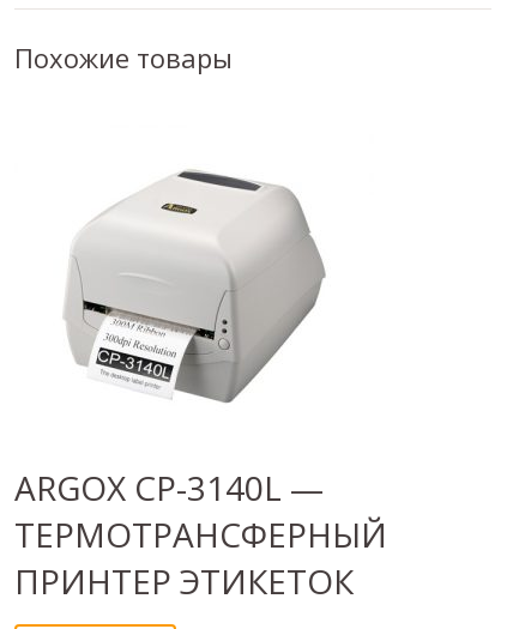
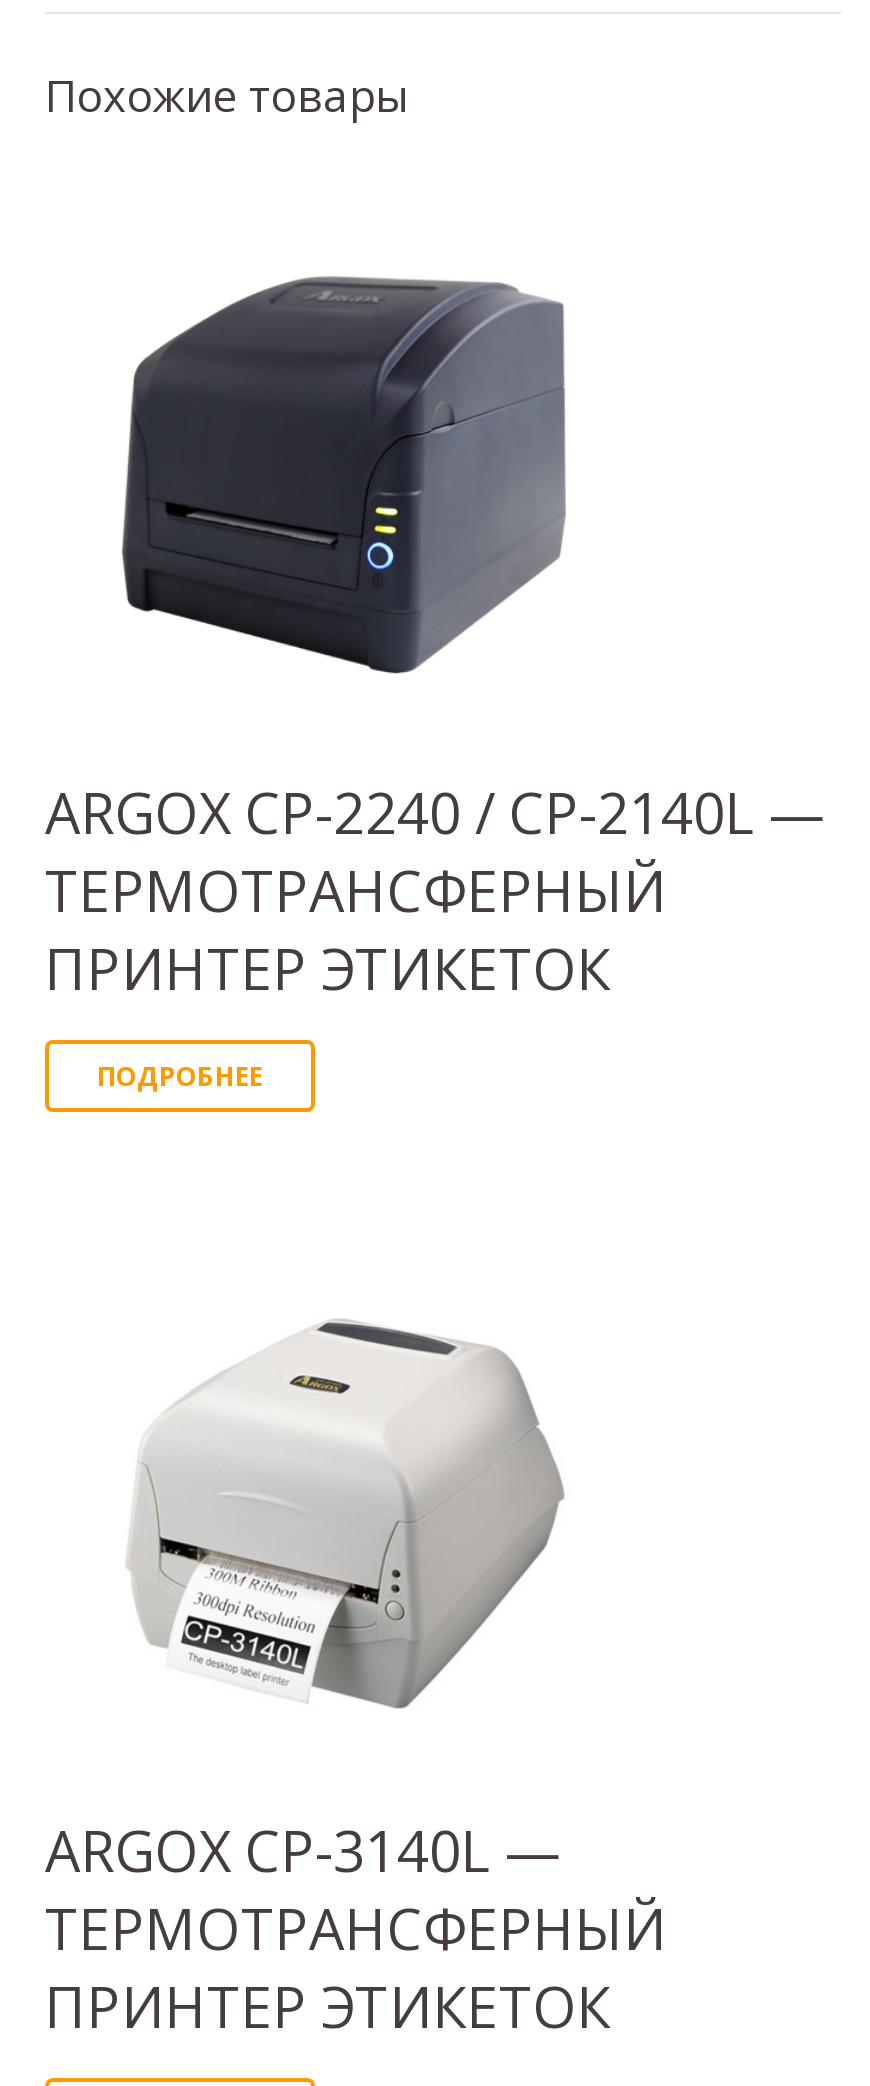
+ ARGOX CP-2240 / CP-2140L —
+ ТЕРМОТРАНСФЕРНЫЙ
+ ПРИНТЕР ЭТИКЕТОК
+ ПОДРОБНЕЕ

+ [image]
